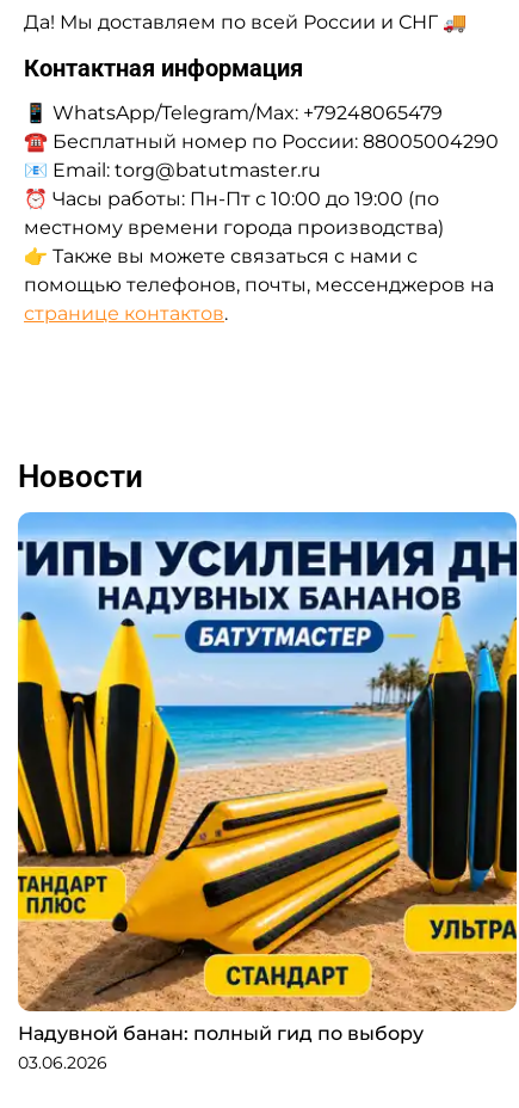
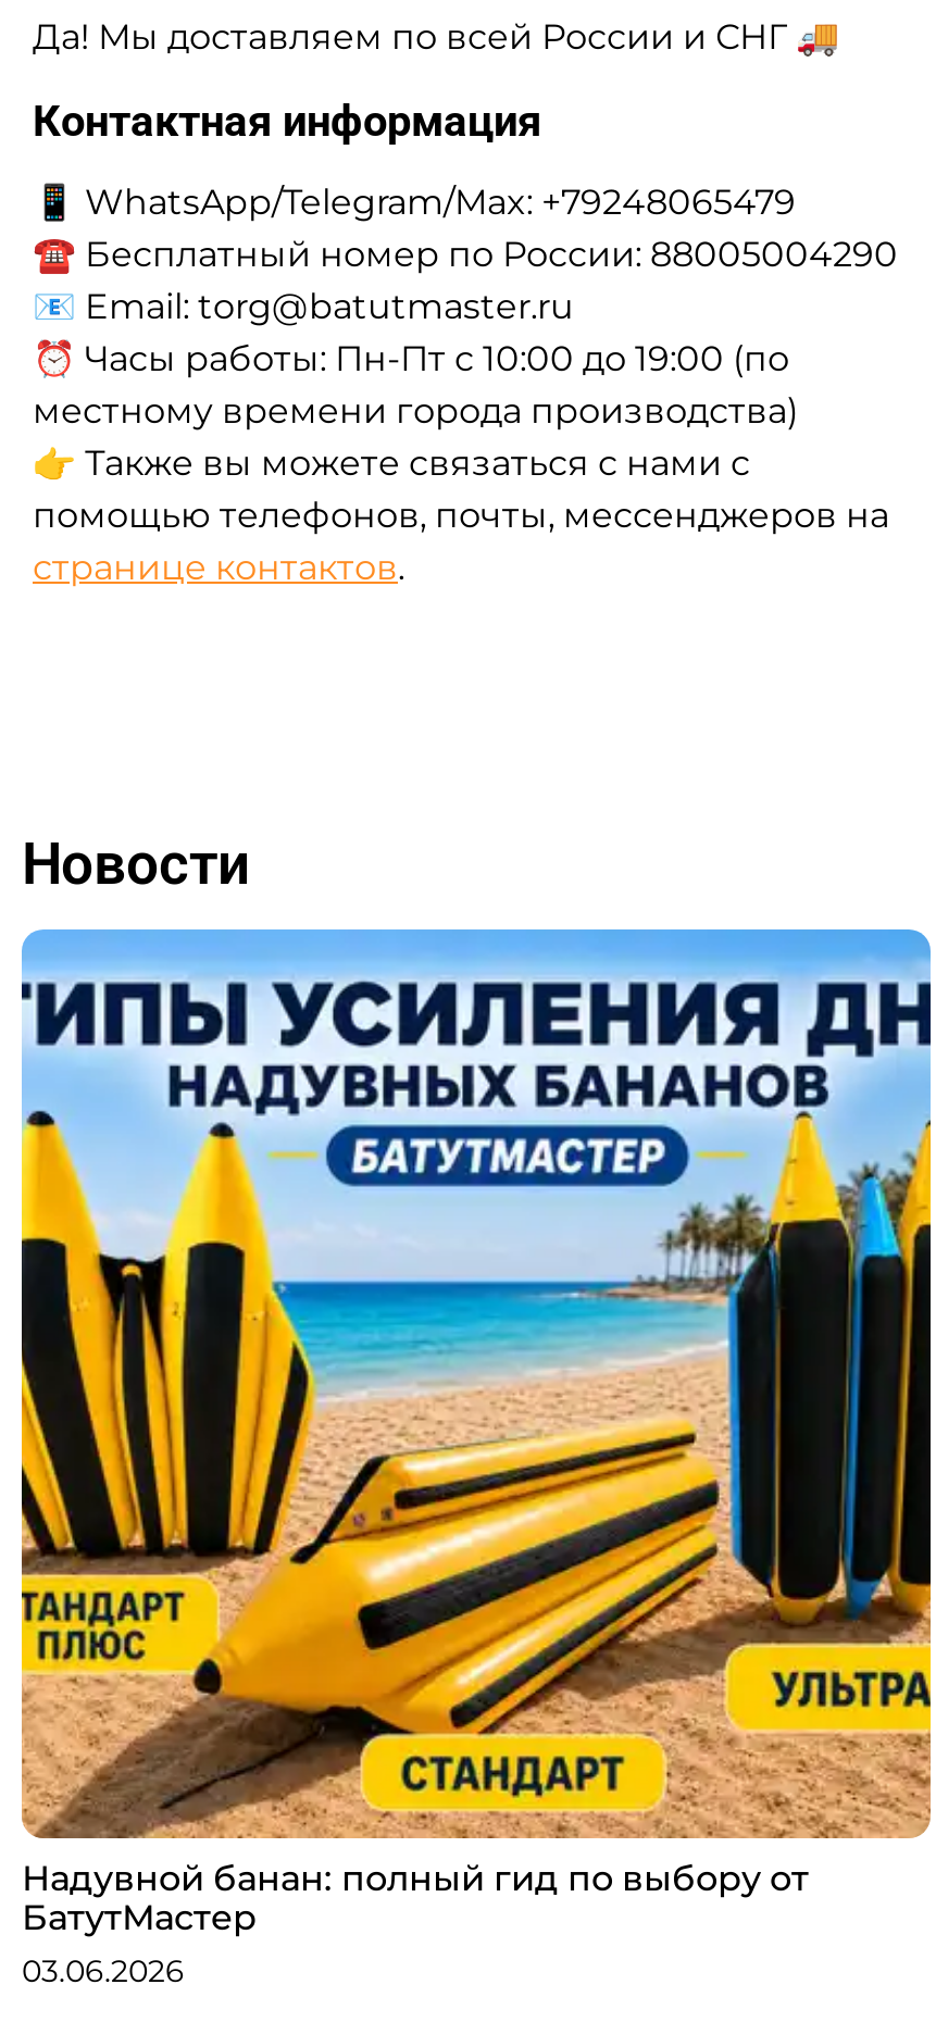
- Надувной банан: полный гид по выбору
+ Надувной банан: полный гид по выбору от
+ БатутМастер
